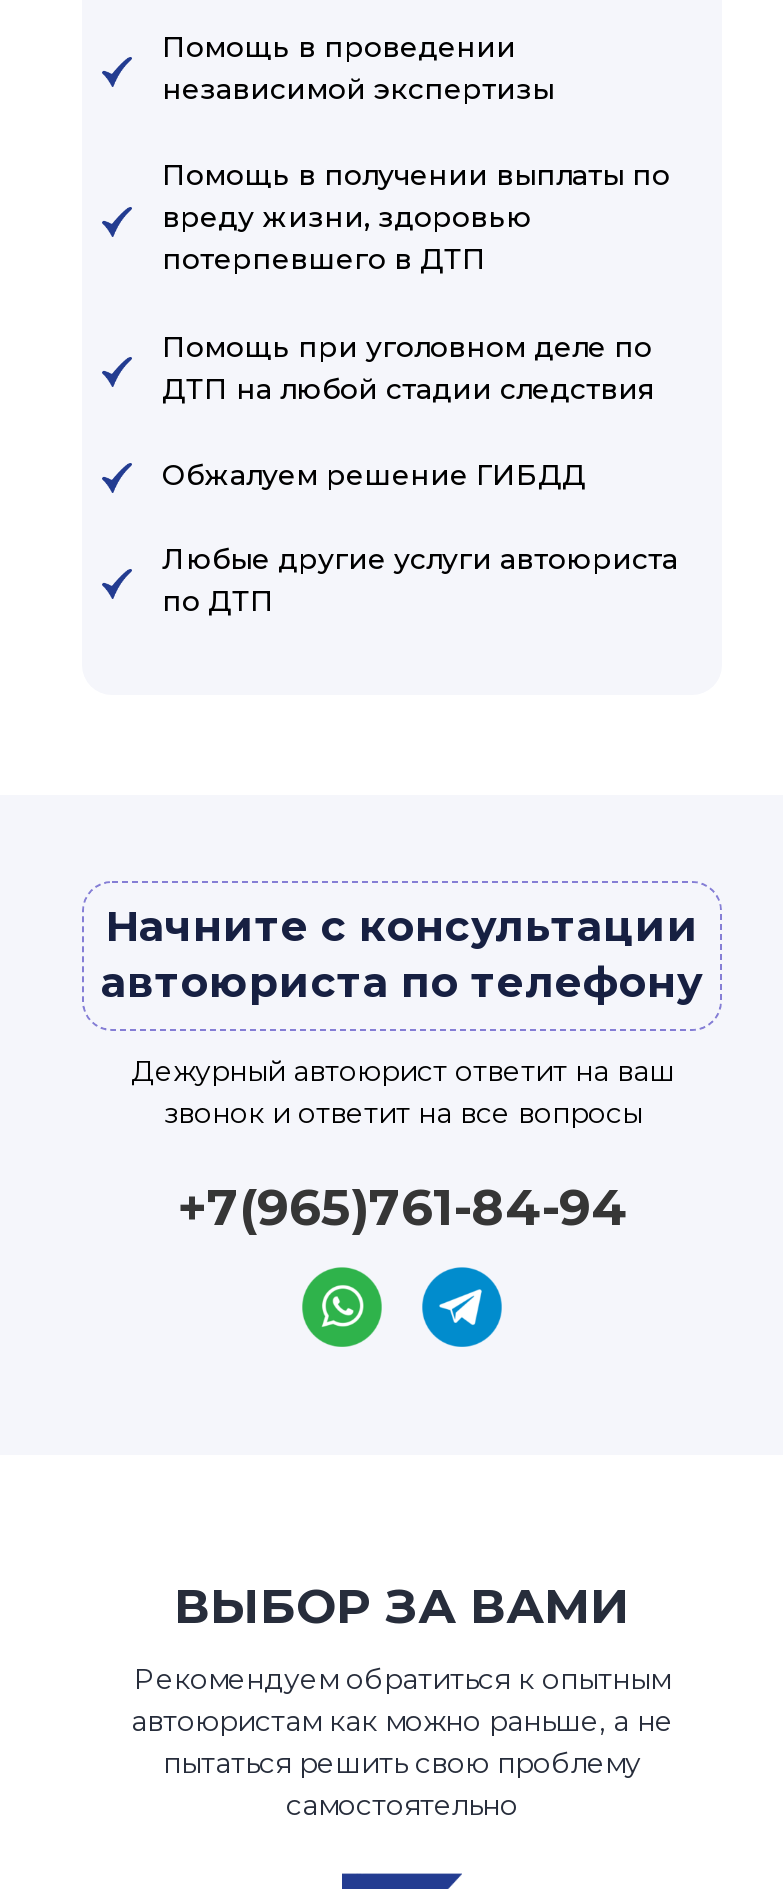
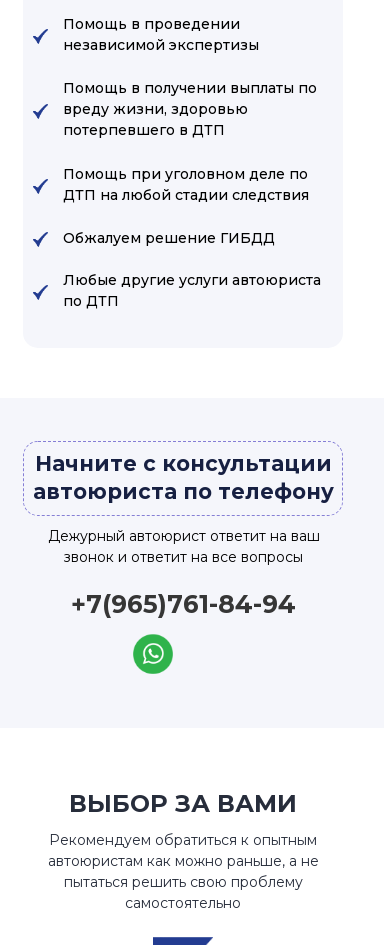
- [image]
